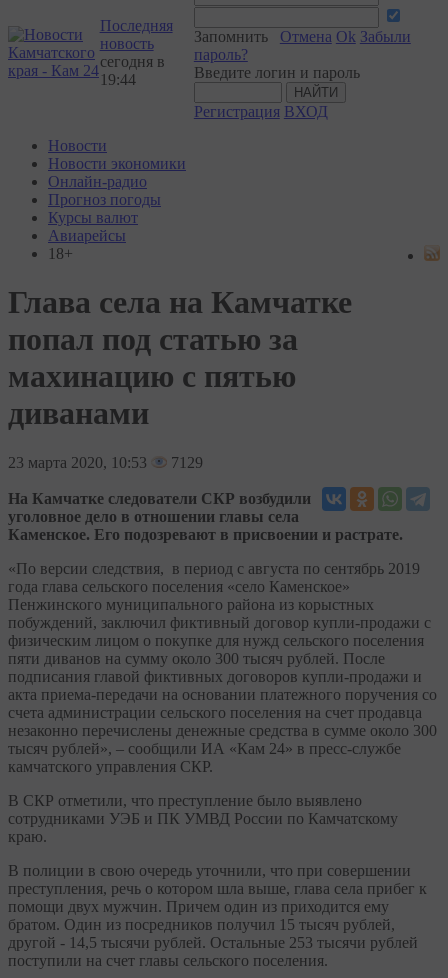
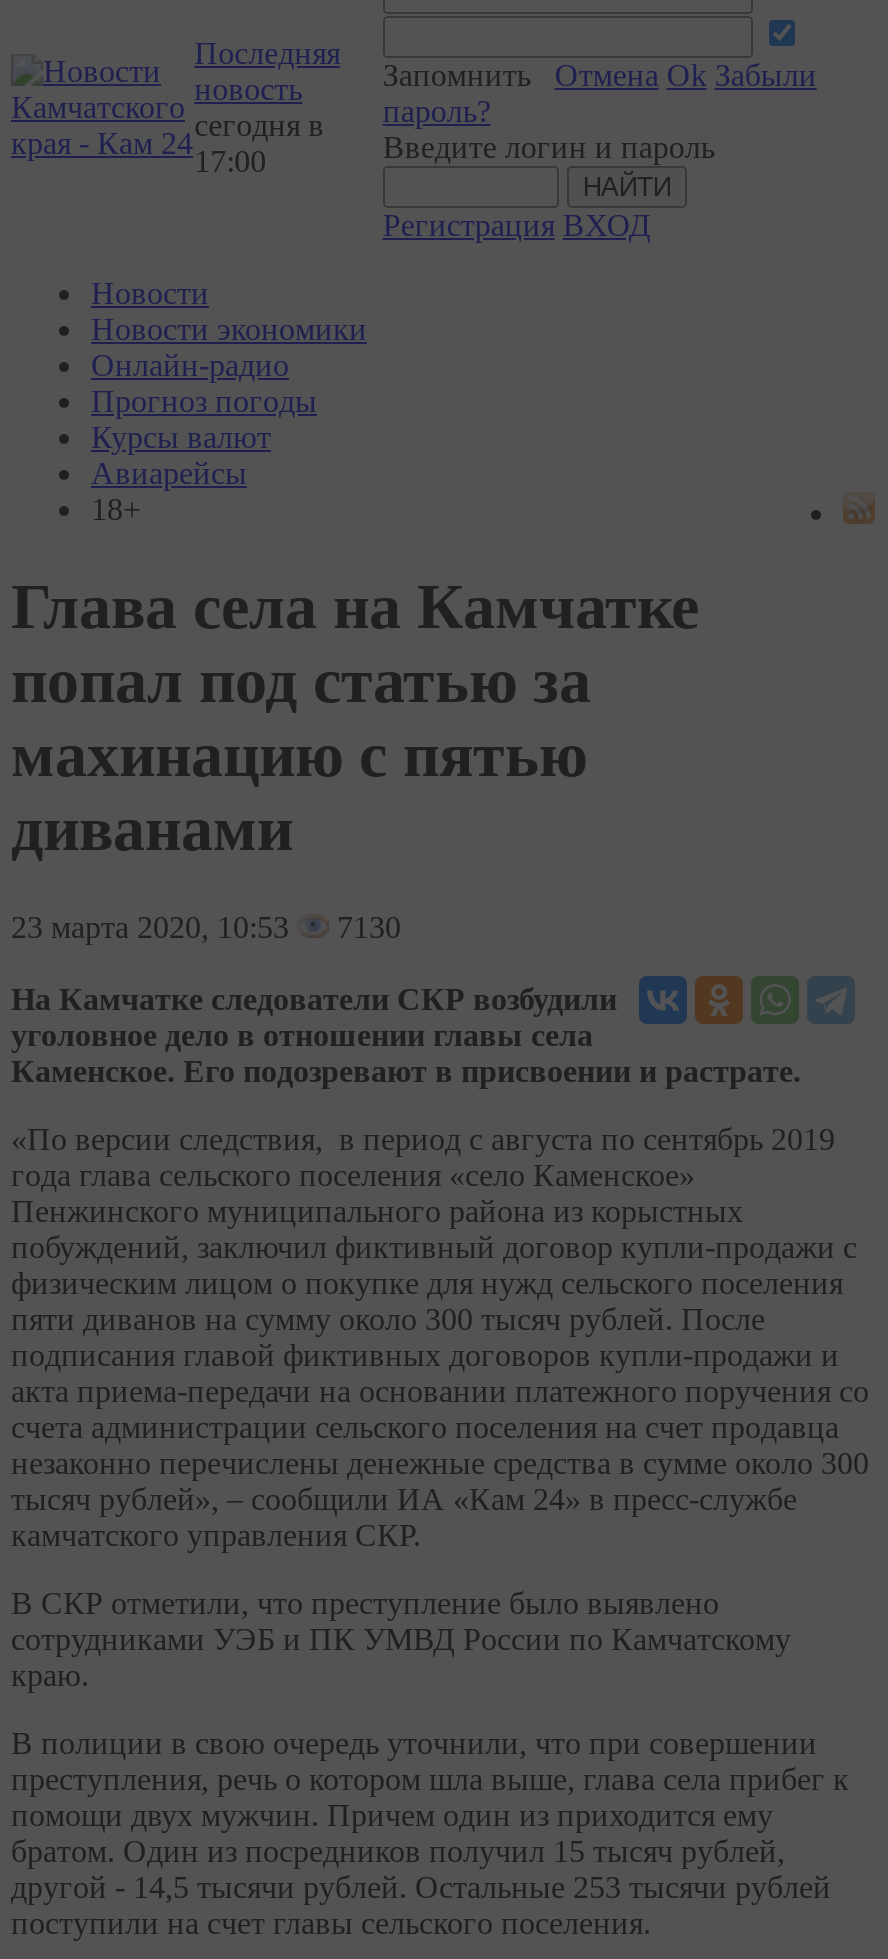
- 19:44
+ 17:00

- 23 марта 2020, 10:53 7129
+ 23 марта 2020, 10:53 7130
